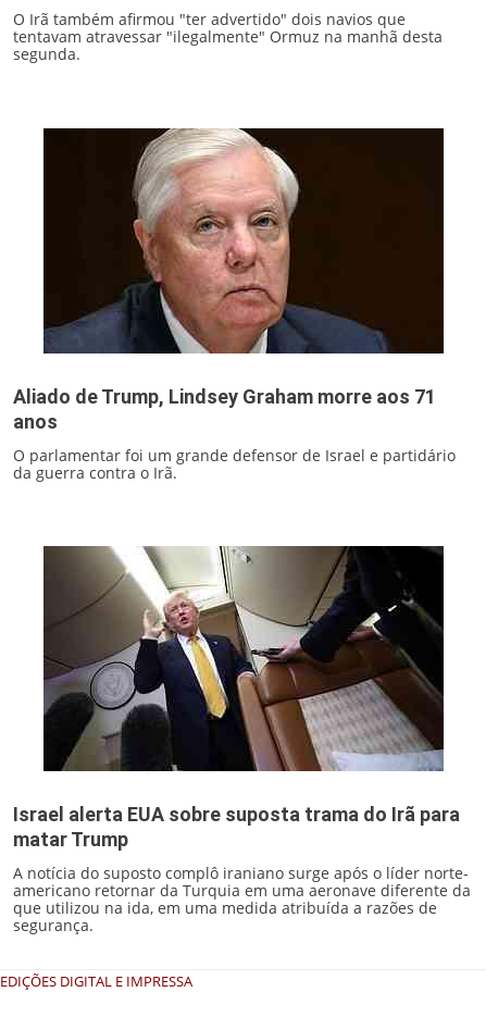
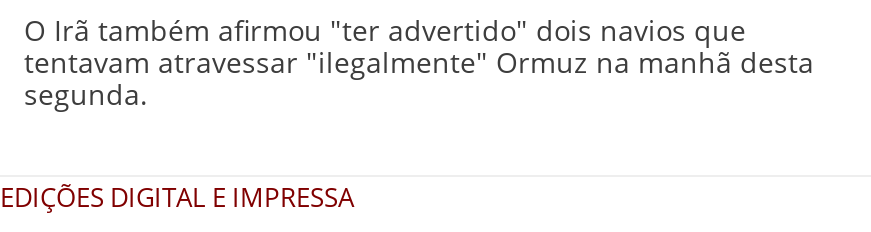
- [image]
- Aliado de Trump, Lindsey Graham morre aos 71
- anos
- O parlamentar foi um grande defensor de Israel e partidário
- da guerra contra o Irã.

- [image]
- Israel alerta EUA sobre suposta trama do Irã para
- matar Trump
- A notícia do suposto complô iraniano surge após o líder norte-
- americano retornar da Turquia em uma aeronave diferente da
- que utilizou na ida, em uma medida atribuída a razões de
- segurança.
